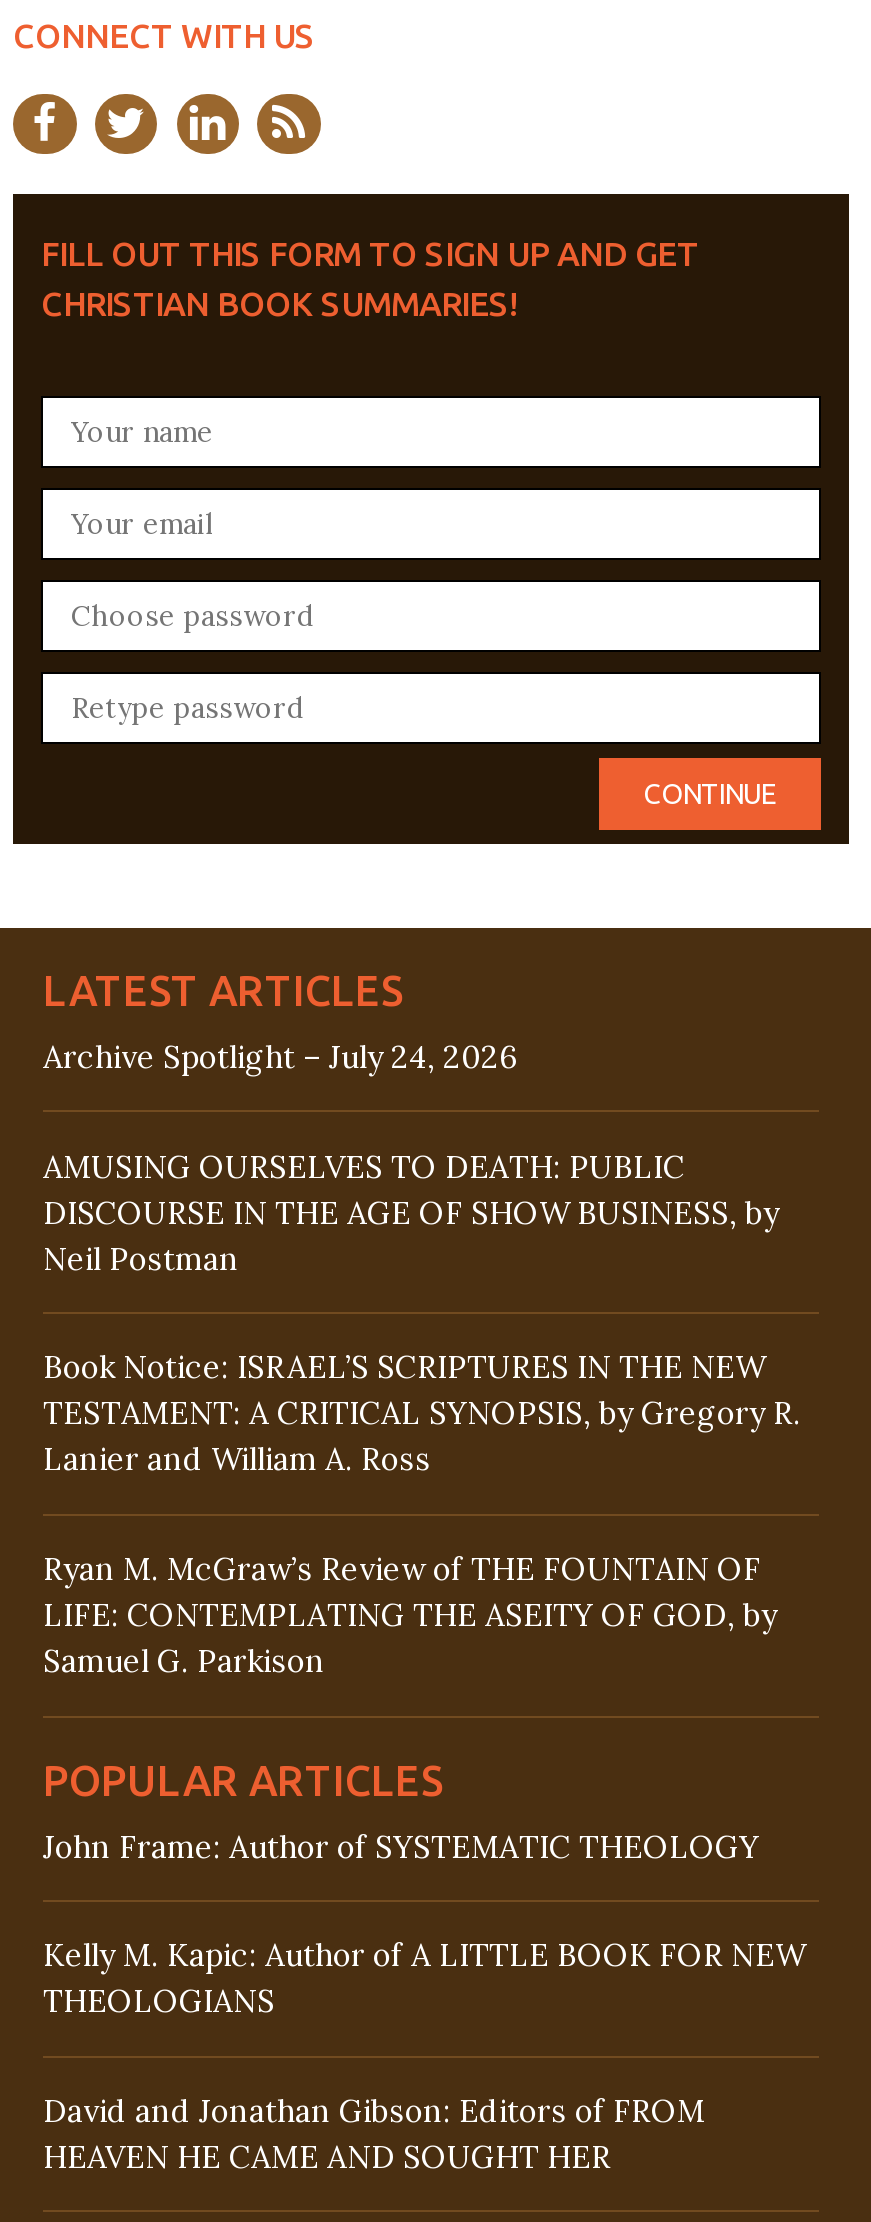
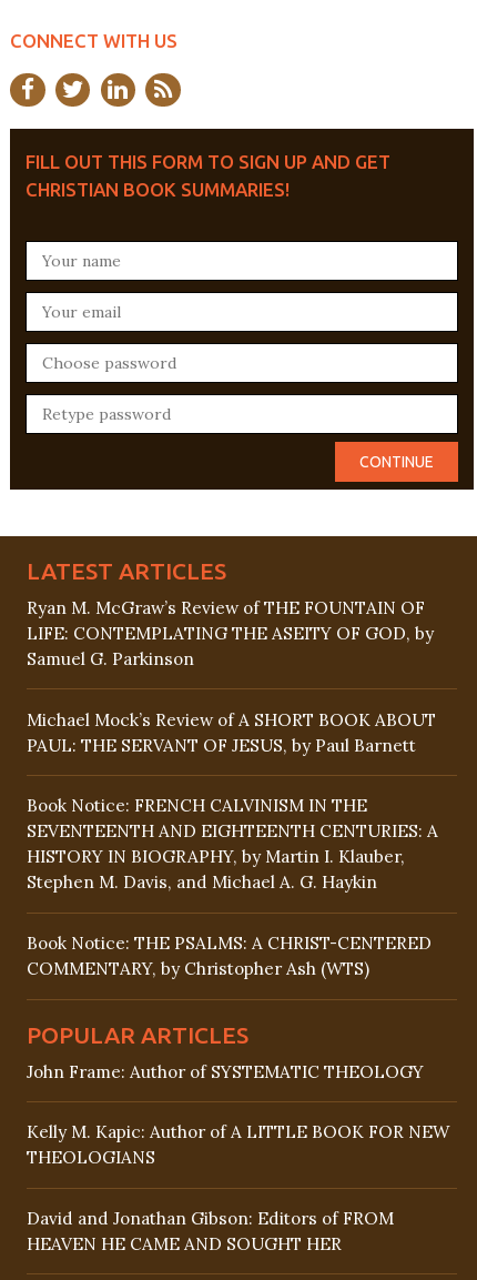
- Archive Spotlight – July 24, 2026
- AMUSING OURSELVES TO DEATH: PUBLIC
- DISCOURSE IN THE AGE OF SHOW BUSINESS, by
- Neil Postman
- Book Notice: ISRAEL’S SCRIPTURES IN THE NEW
- TESTAMENT: A CRITICAL SYNOPSIS, by Gregory R.
- Lanier and William A. Ross

moved up: Ryan M. McGraw’s Review of THE FOUNTAIN OF | LIFE: CONTEMPLATING THE ASEITY OF GOD, by

- Samuel G. Parkison
+ Samuel G. Parkinson
+ Michael Mock’s Review of A SHORT BOOK ABOUT
+ PAUL: THE SERVANT OF JESUS, by Paul Barnett
+ Book Notice: FRENCH CALVINISM IN THE
+ SEVENTEENTH AND EIGHTEENTH CENTURIES: A
+ HISTORY IN BIOGRAPHY, by Martin I. Klauber,
+ Stephen M. Davis, and Michael A. G. Haykin
+ Book Notice: THE PSALMS: A CHRIST-CENTERED
+ COMMENTARY, by Christopher Ash (WTS)
